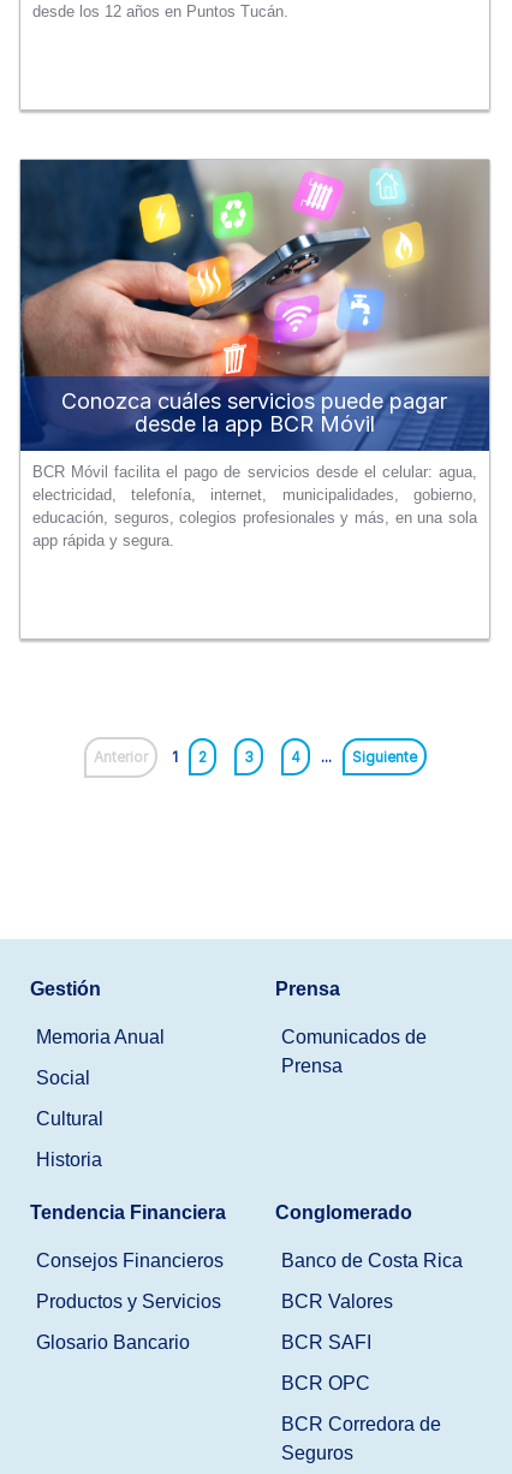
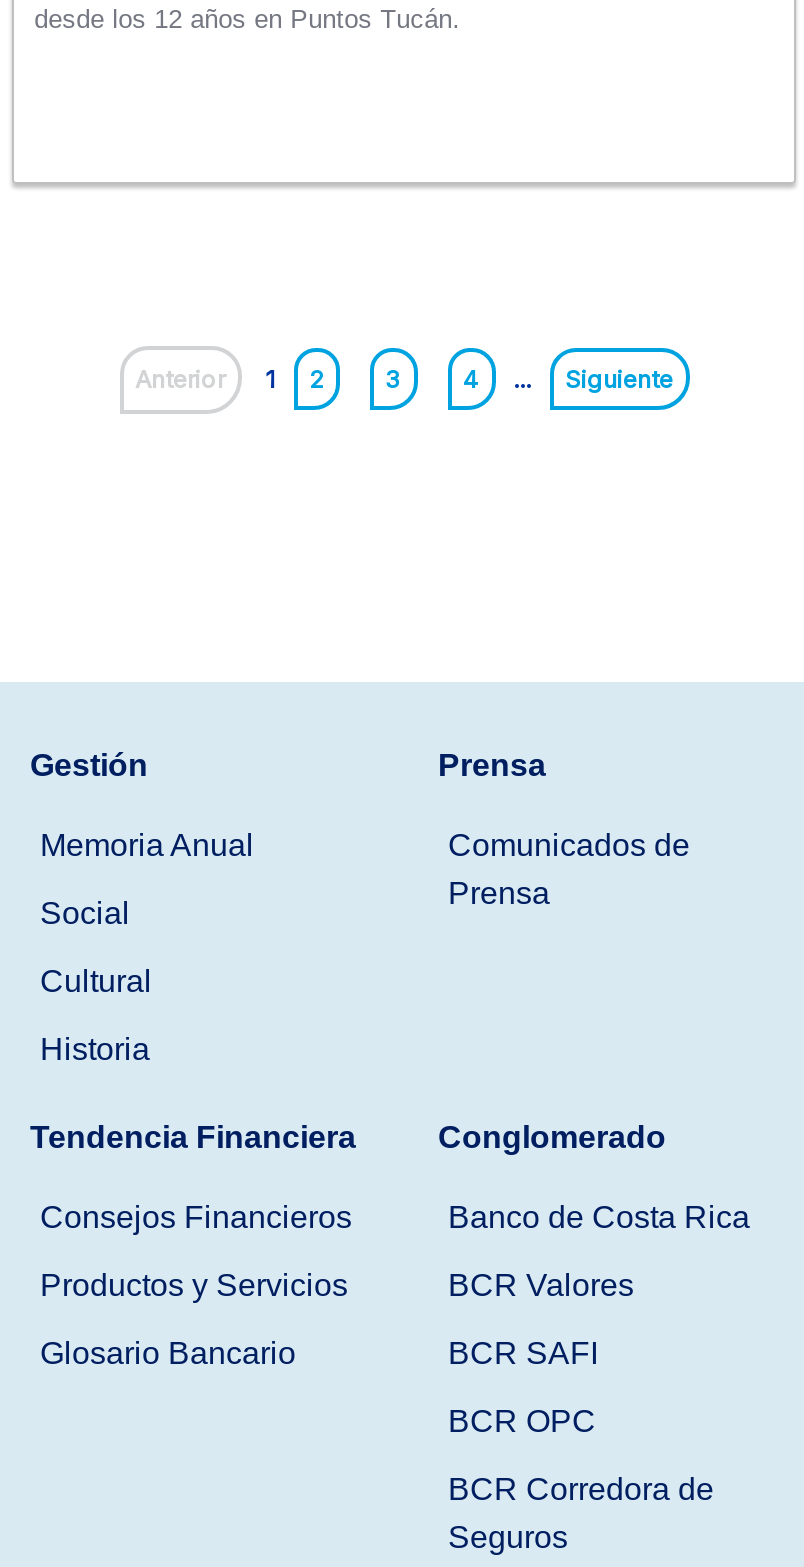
- [image]
- Conozca cuáles servicios puede pagar
- desde la app BCR Móvil
- BCR Móvil facilita el pago de servicios desde el celular: agua,
- electricidad, telefonía, internet, municipalidades, gobierno,
- educación, seguros, colegios profesionales y más, en una sola
- app rápida y segura.
